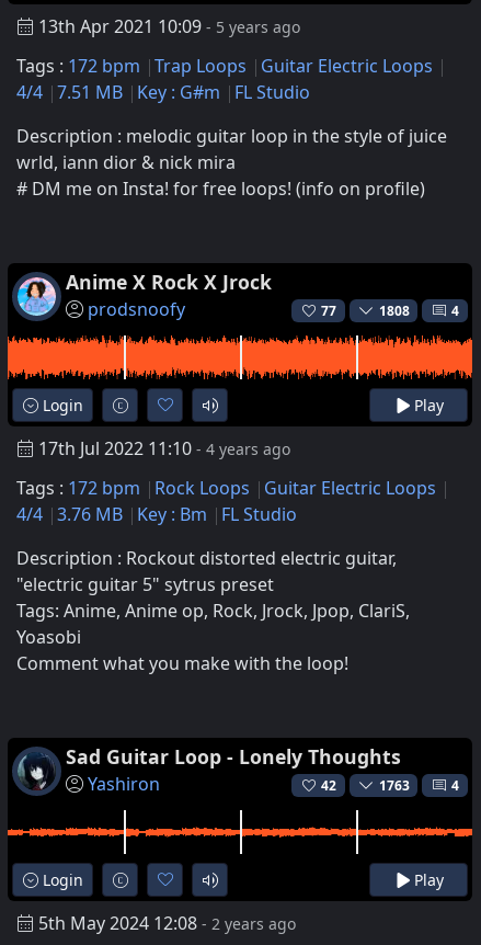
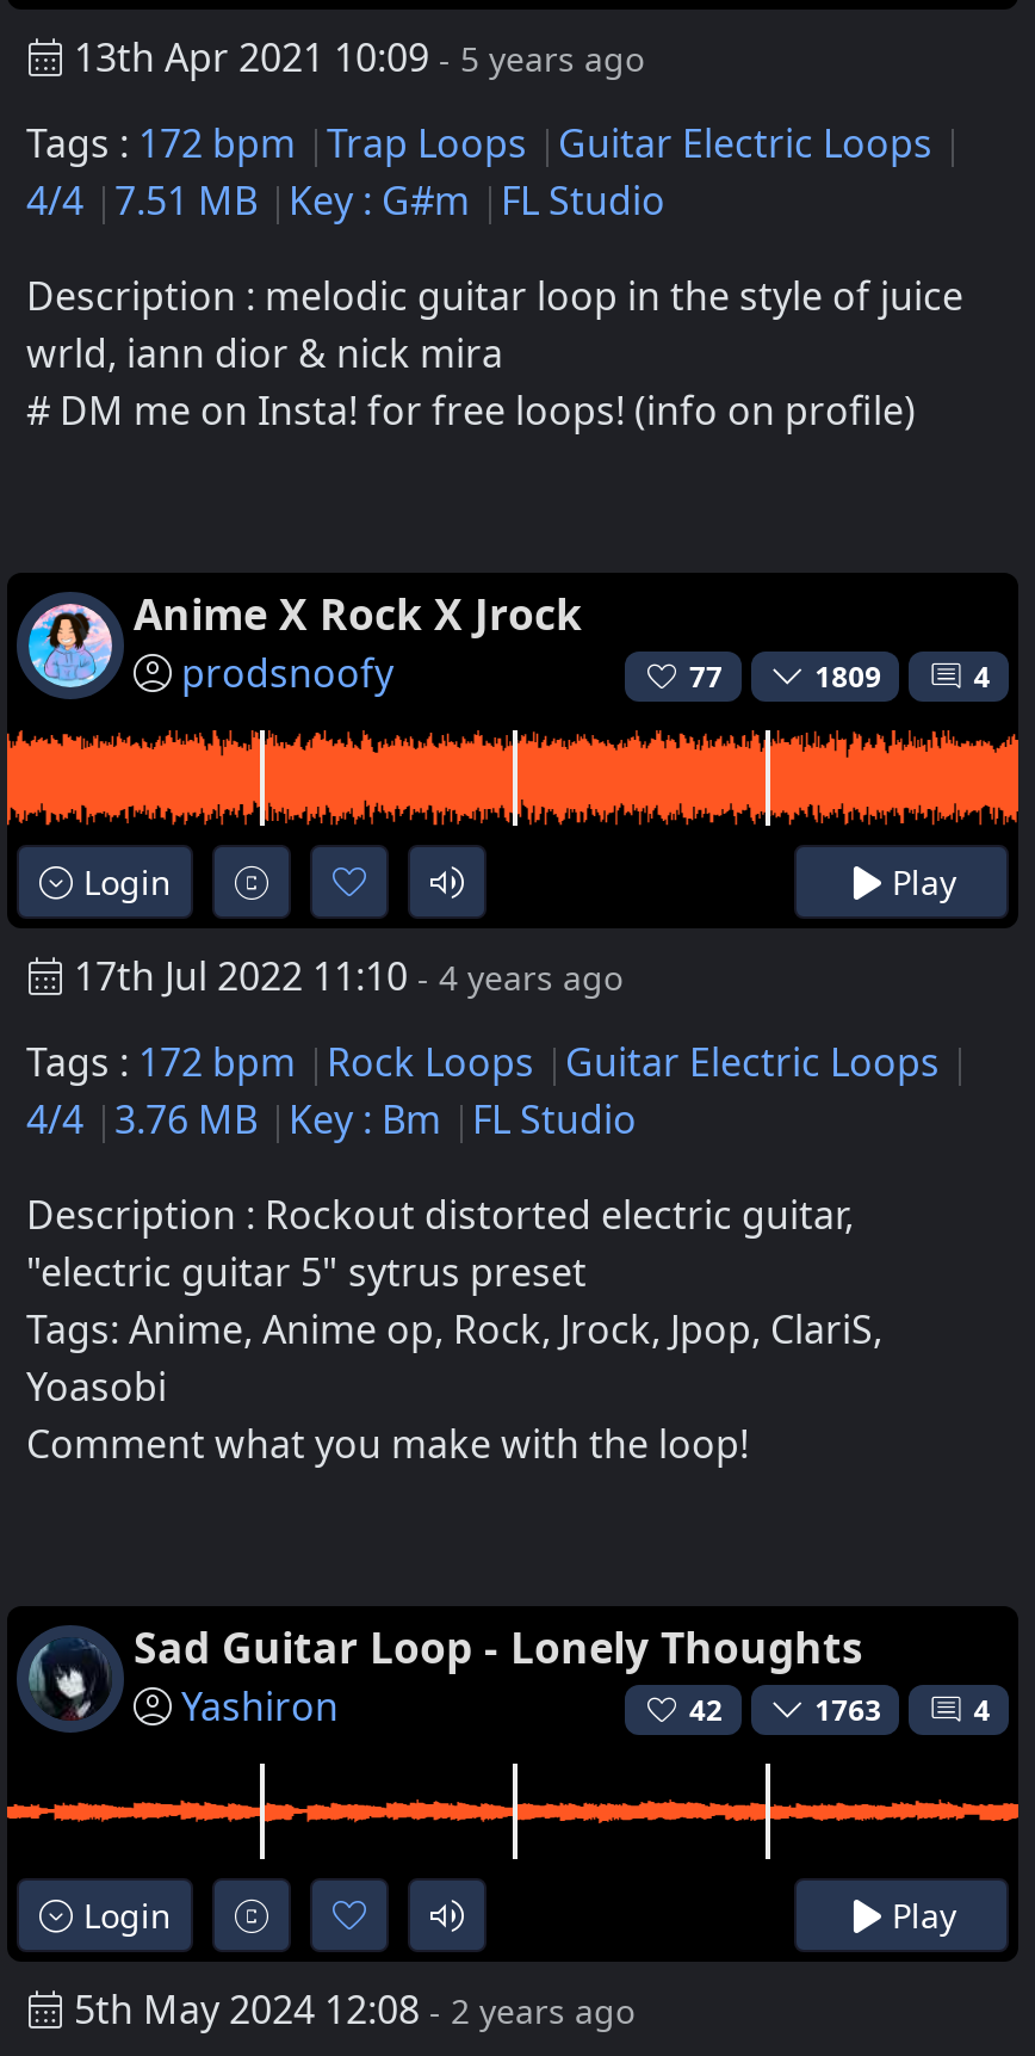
- 1808
+ 1809
